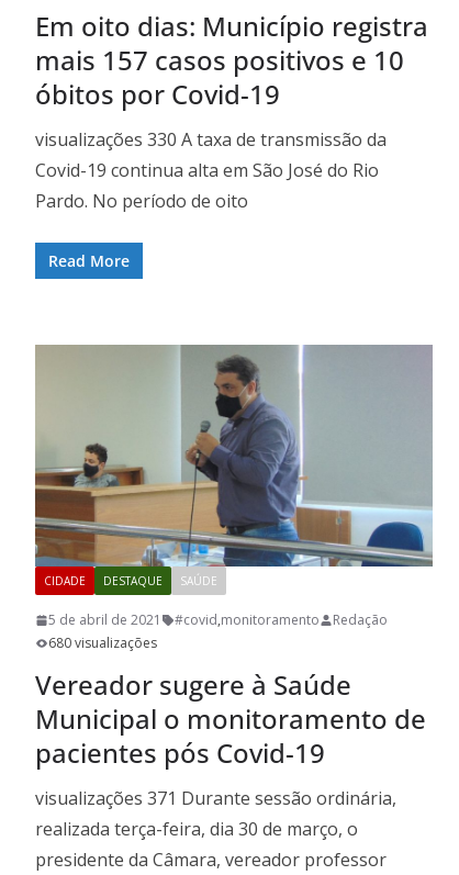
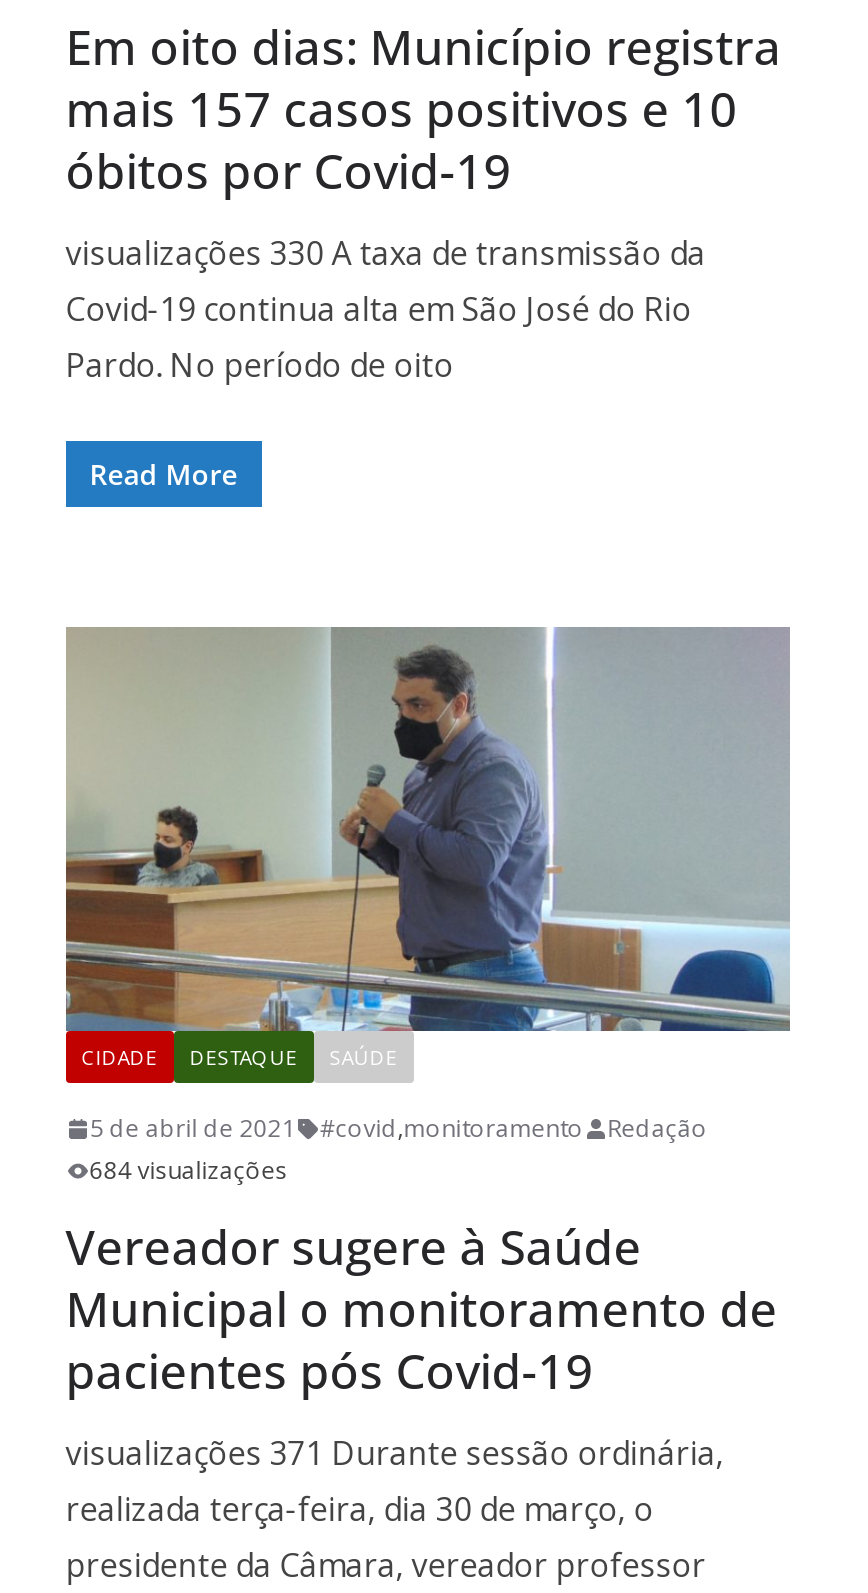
- 680 visualizações
+ 684 visualizações
